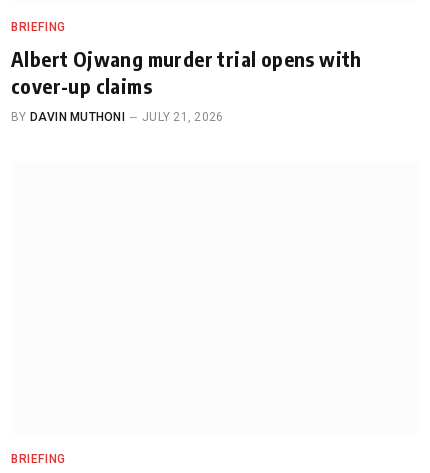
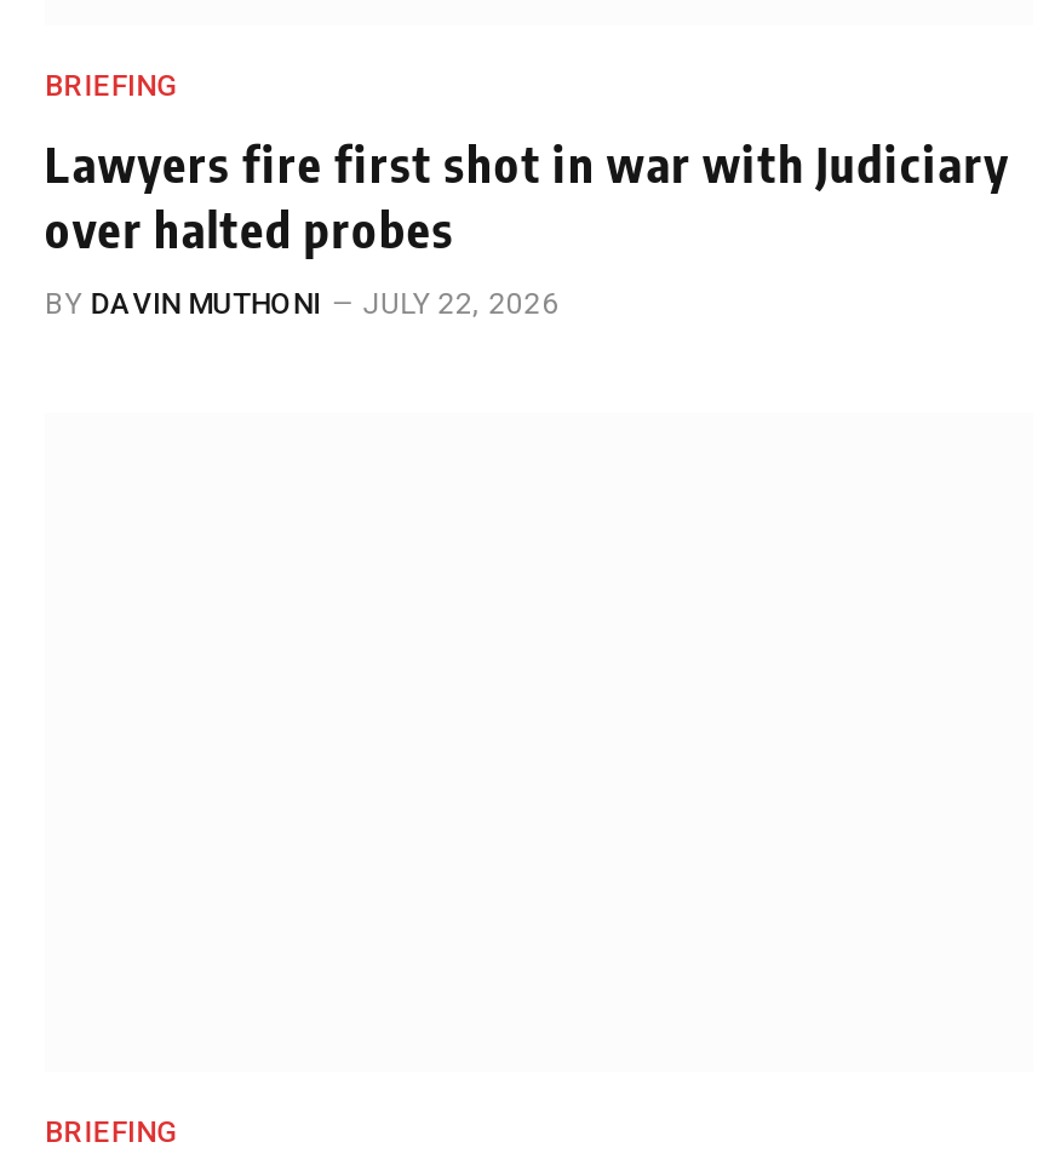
- Albert Ojwang murder trial opens with
- cover-up claims
+ Lawyers fire first shot in war with Judiciary
+ over halted probes

- BY DAVIN MUTHONI JULY 21, 2026
+ BY DAVIN MUTHONI JULY 22, 2026
